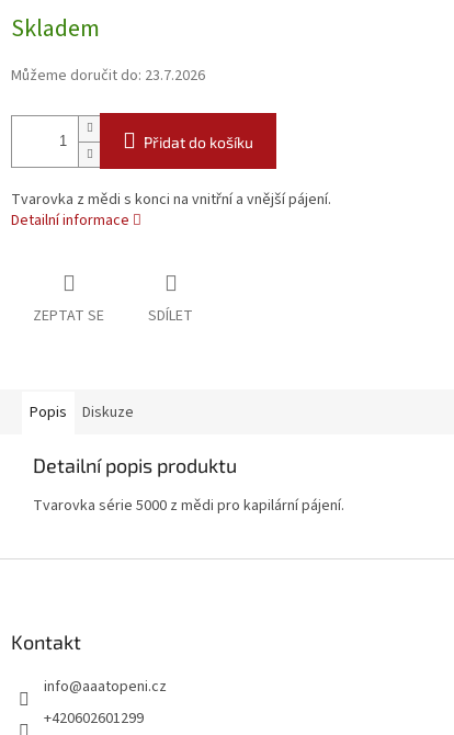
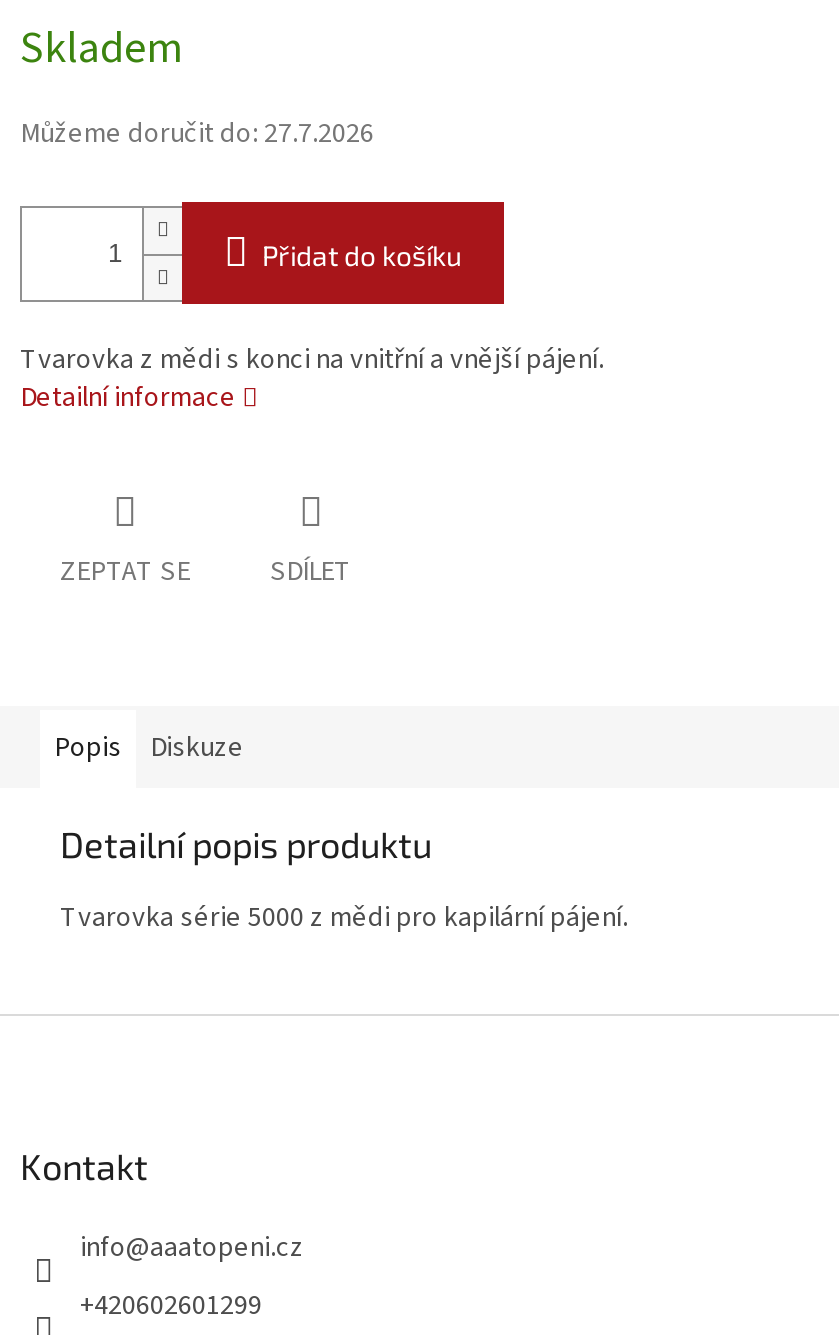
- Můžeme doručit do: 23.7.2026
+ Můžeme doručit do: 27.7.2026
